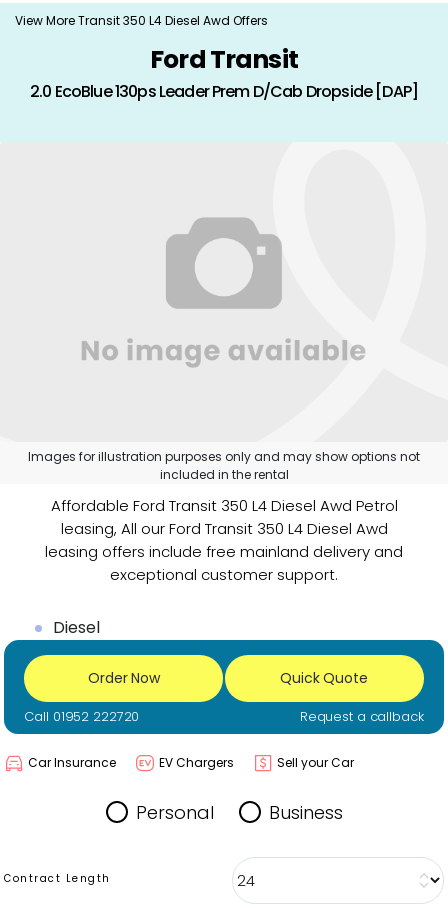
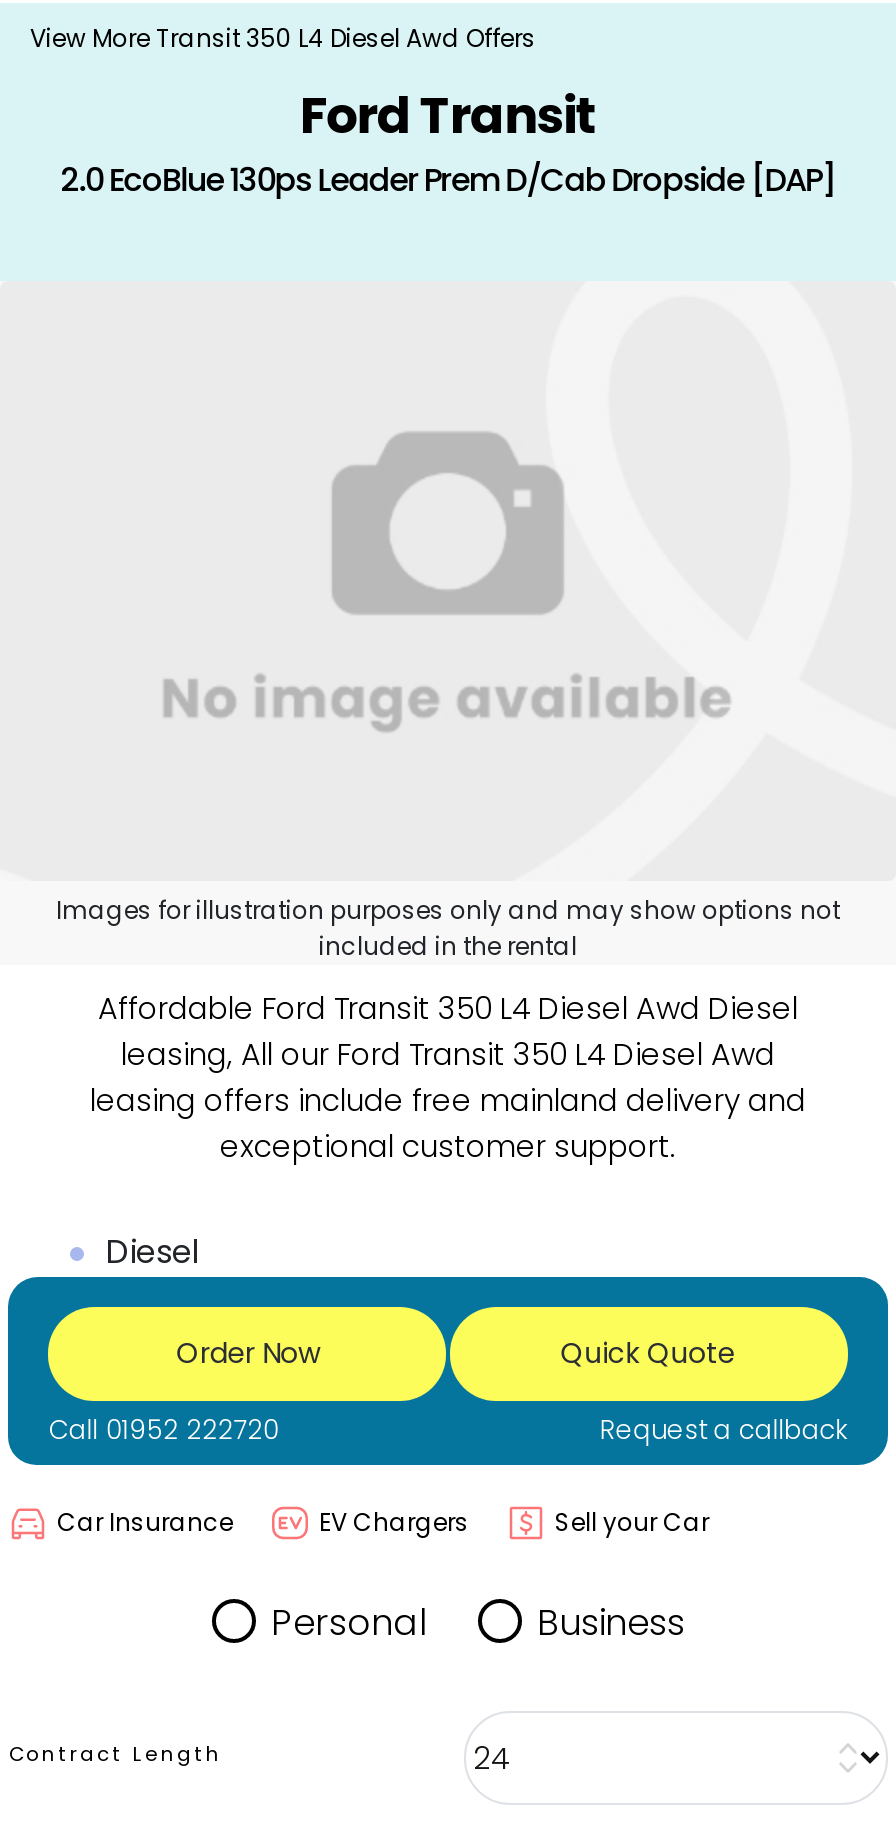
- Affordable Ford Transit 350 L4 Diesel Awd Petrol
+ Affordable Ford Transit 350 L4 Diesel Awd Diesel
